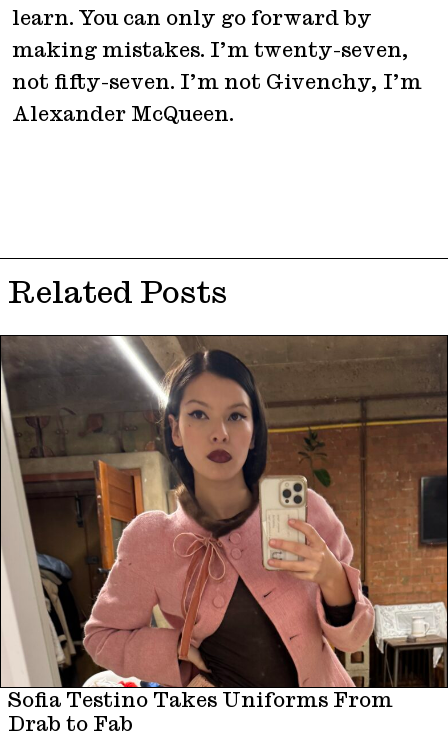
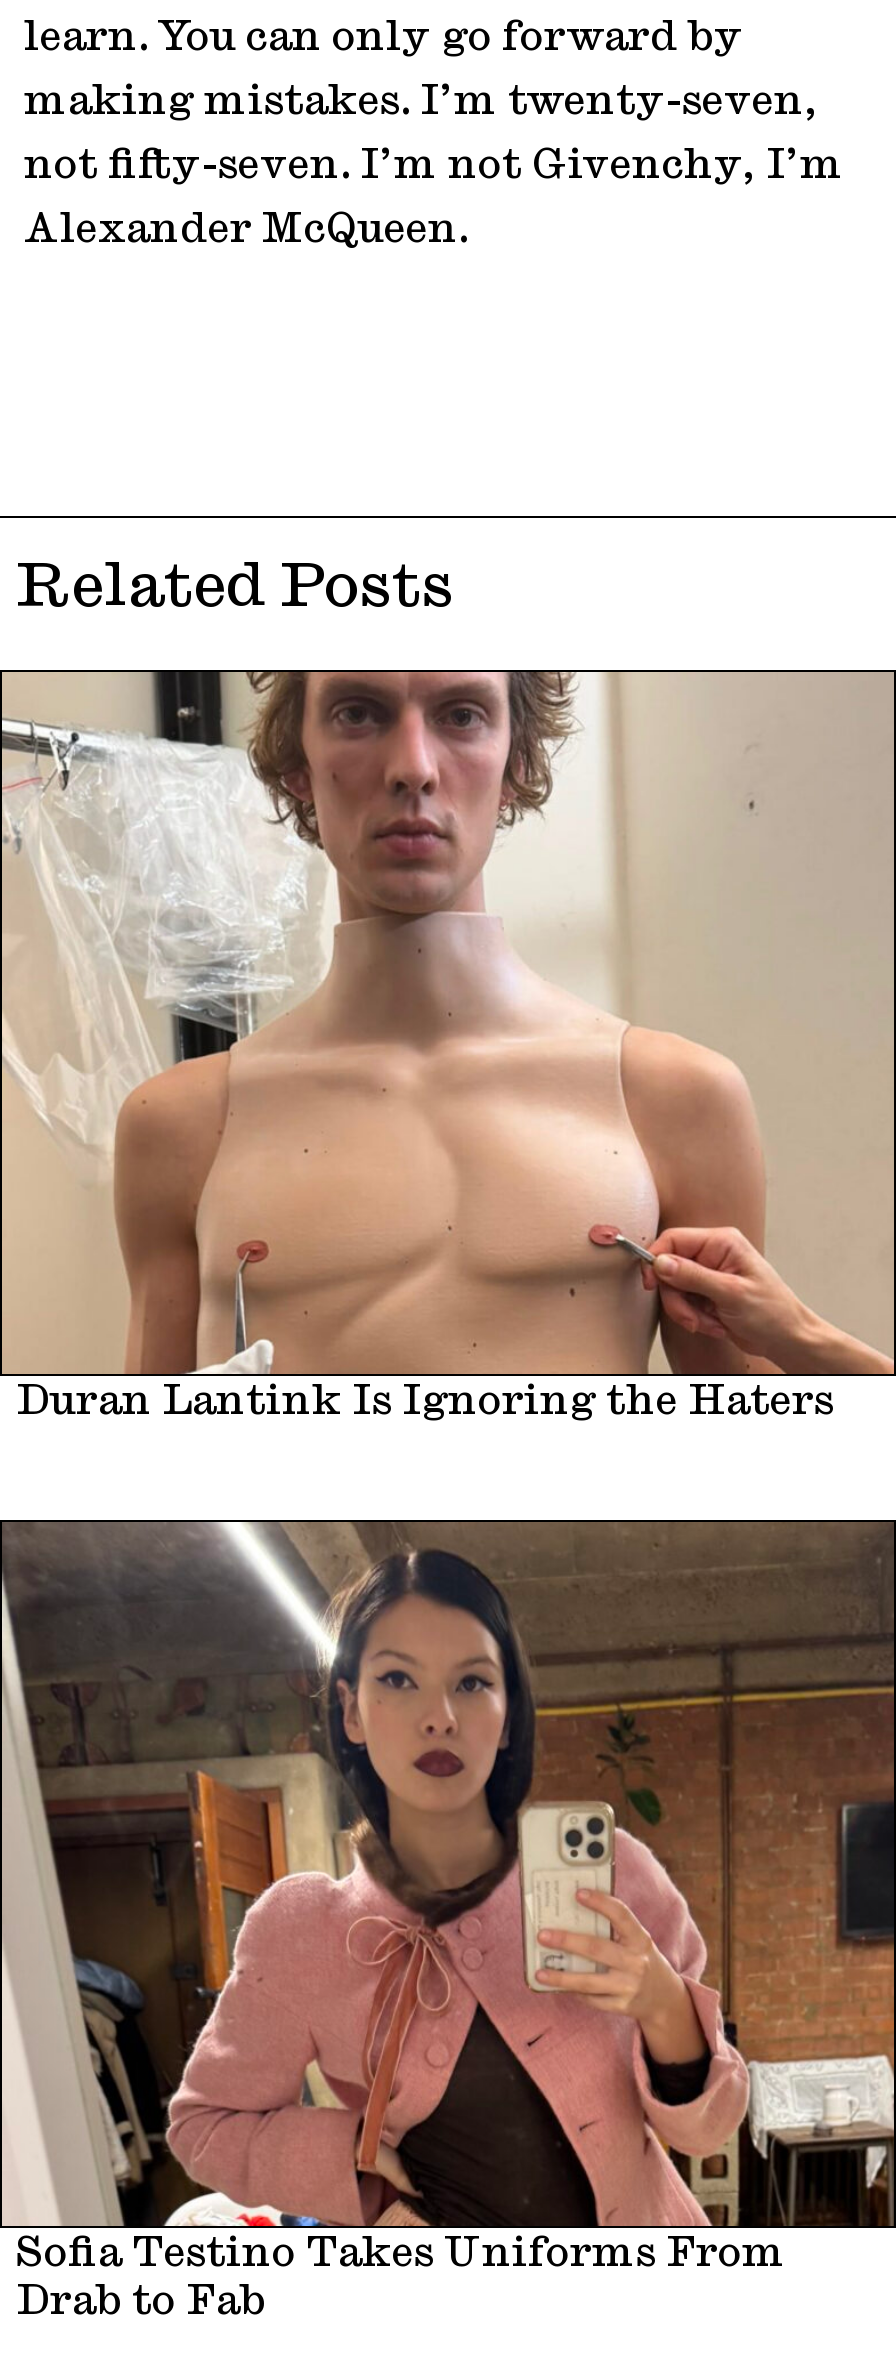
+ [image]
+ Duran Lantink Is Ignoring the Haters
